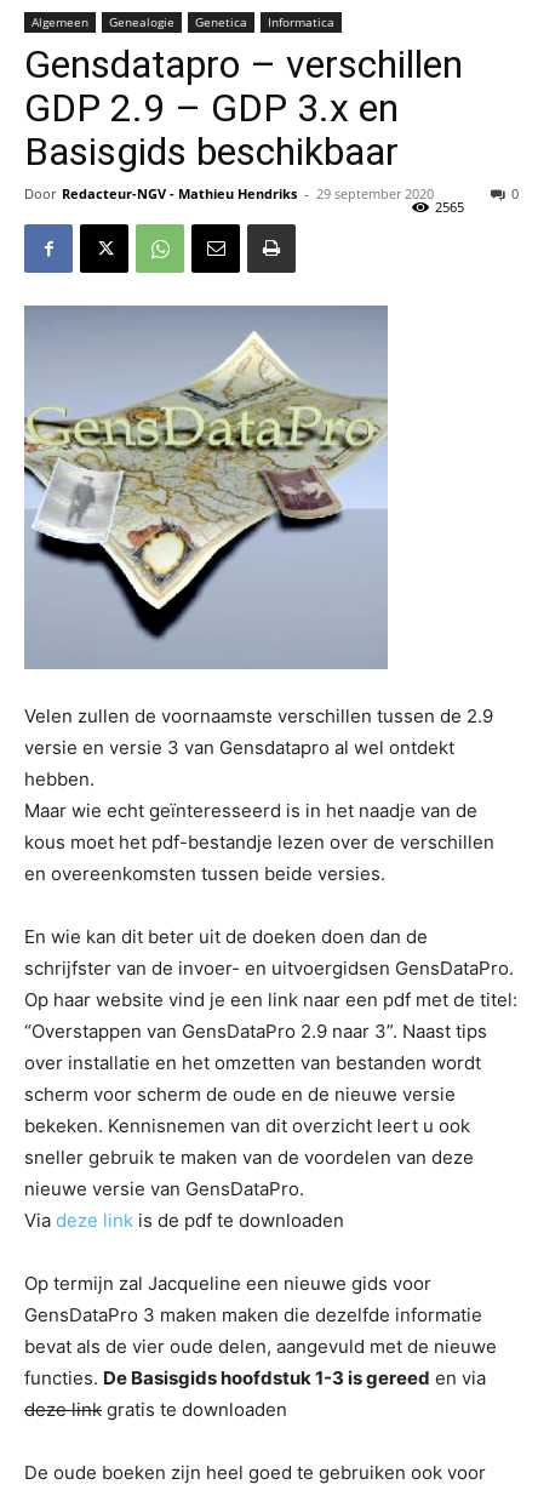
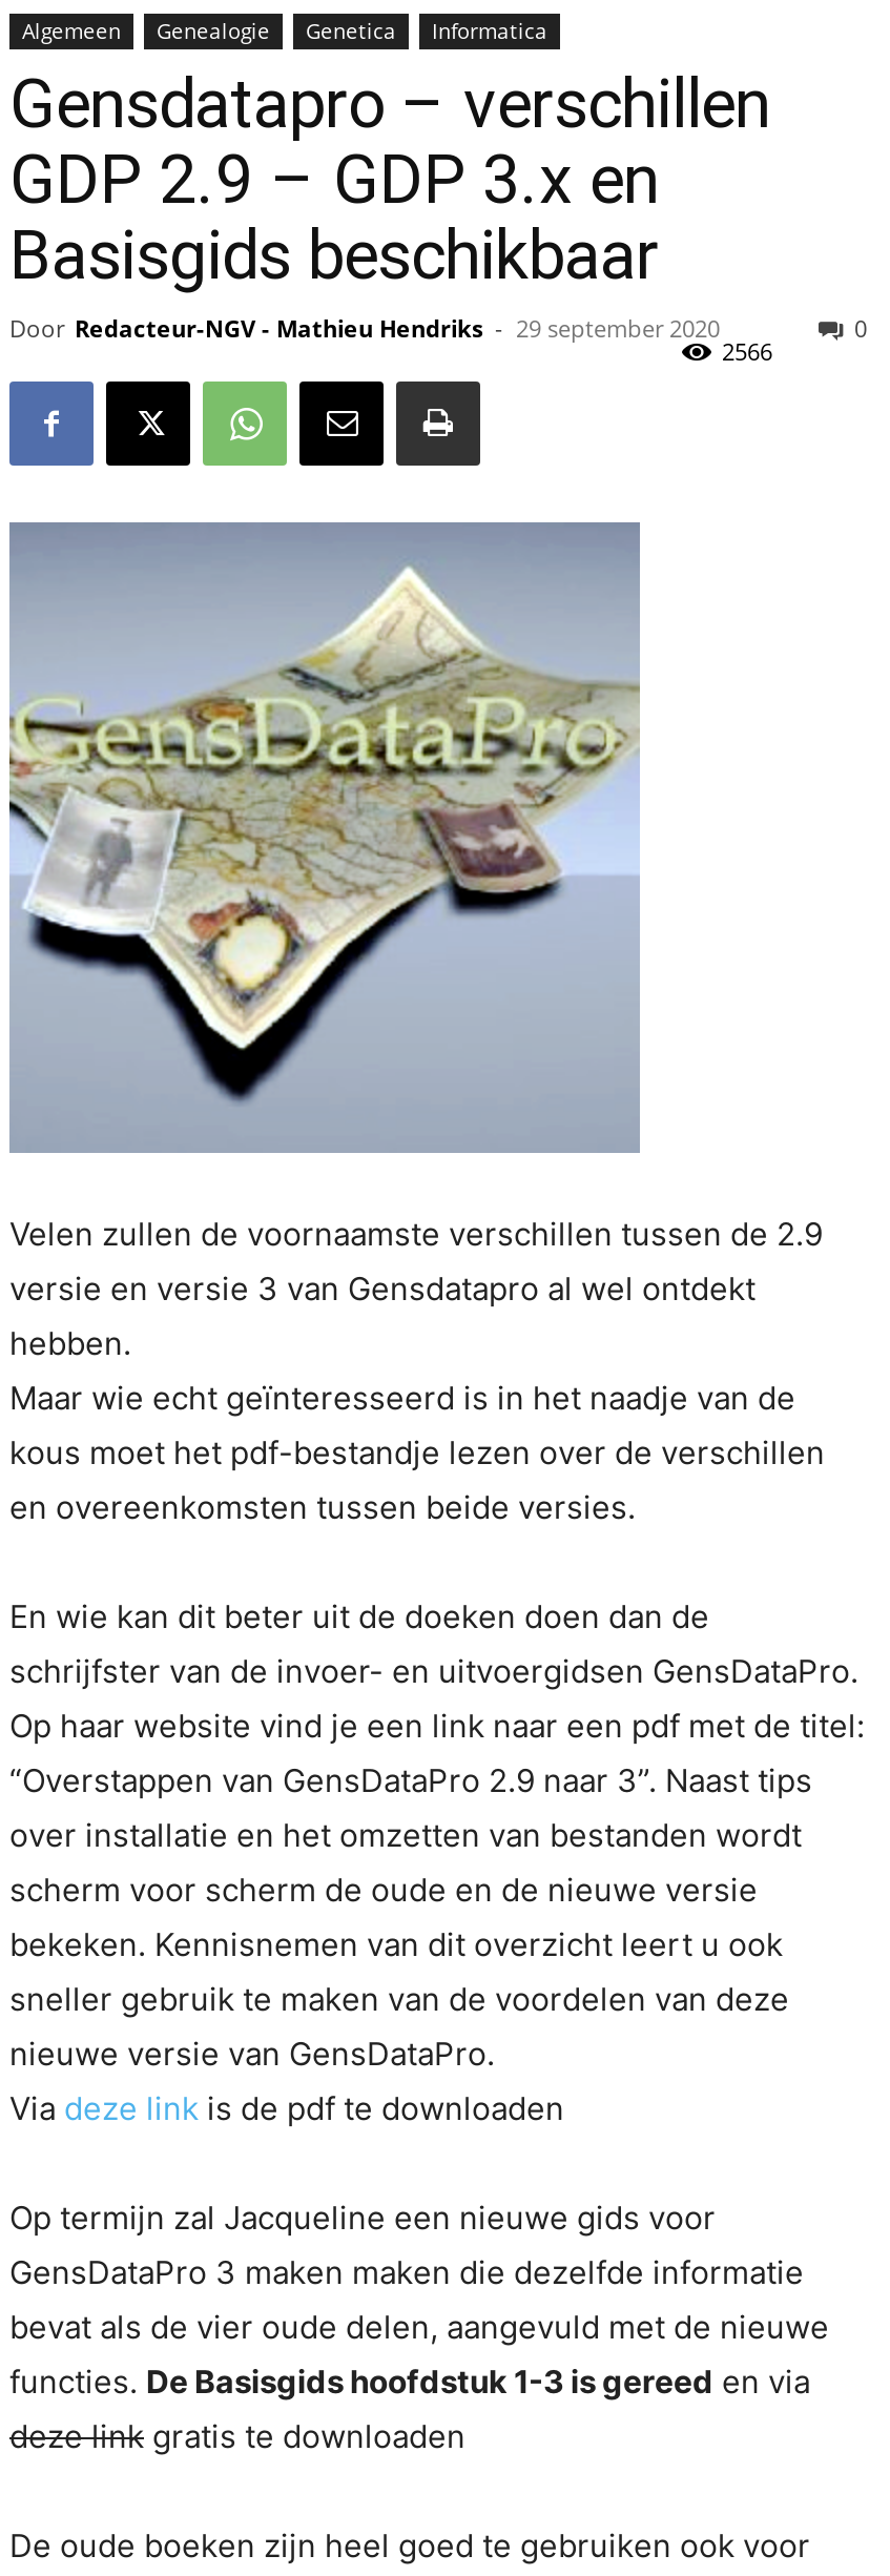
- 2565
+ 2566
